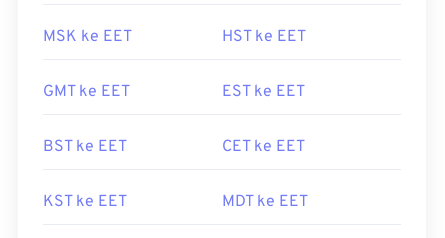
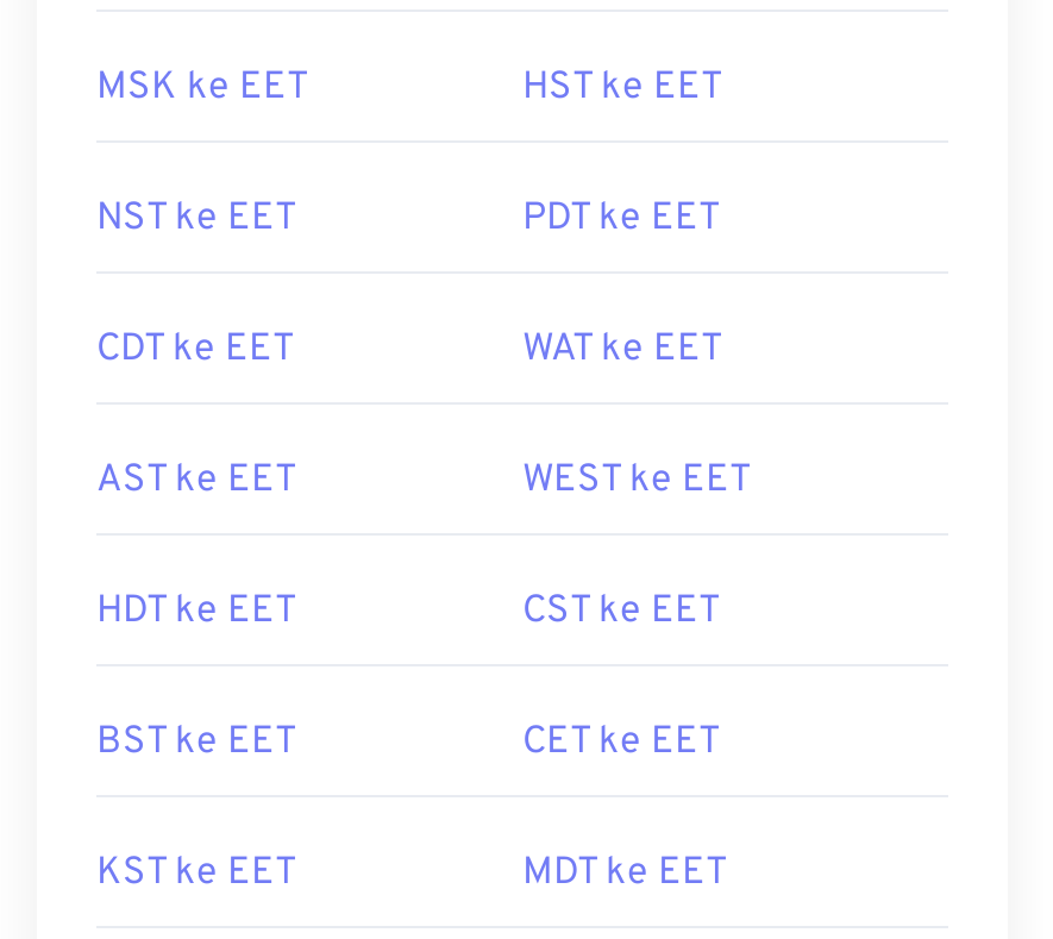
- GMT ke EET
- EST ke EET
+ NST ke EET
+ PDT ke EET
+ CDT ke EET
+ WAT ke EET
+ AST ke EET
+ WEST ke EET
+ HDT ke EET
+ CST ke EET
